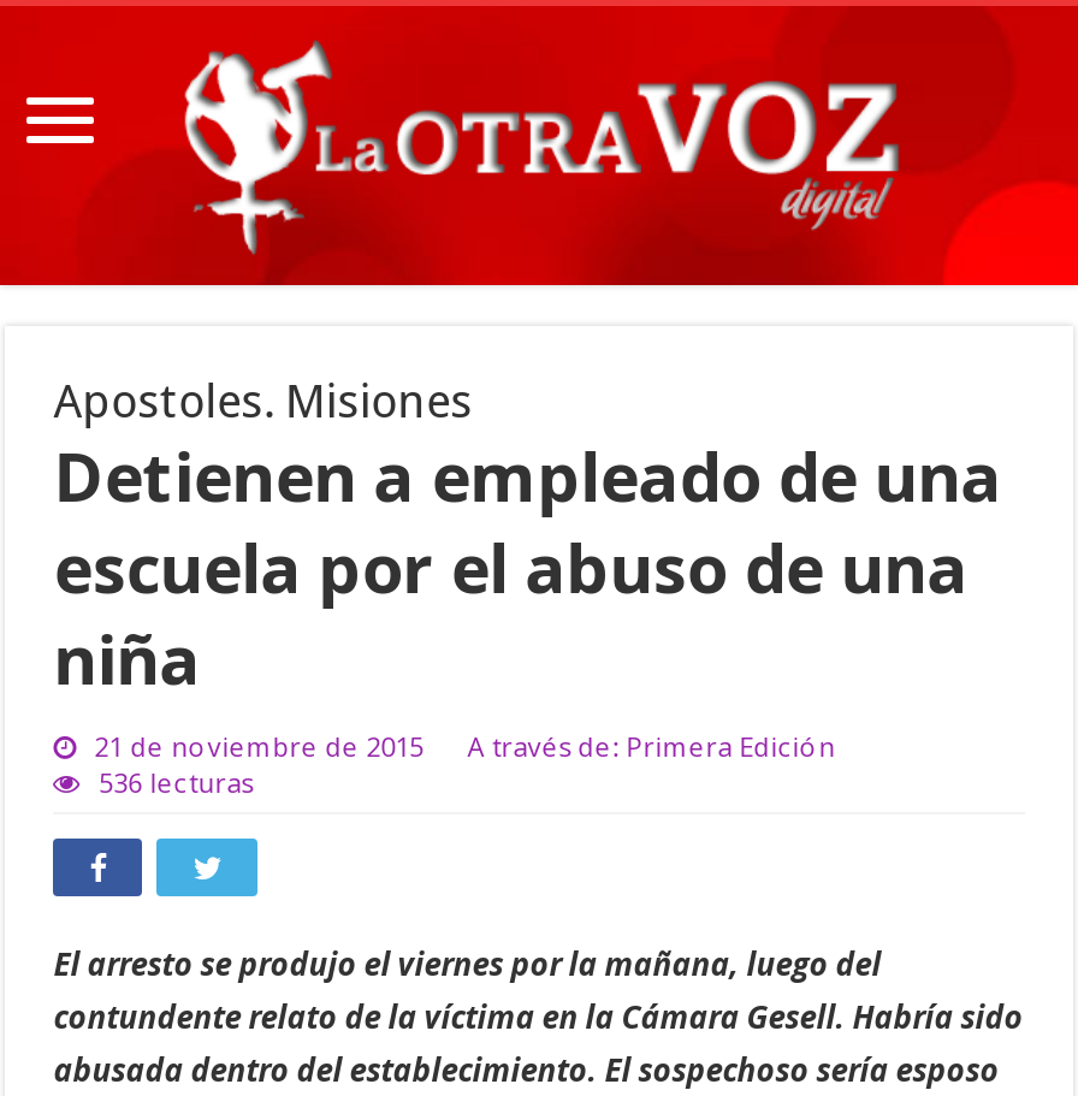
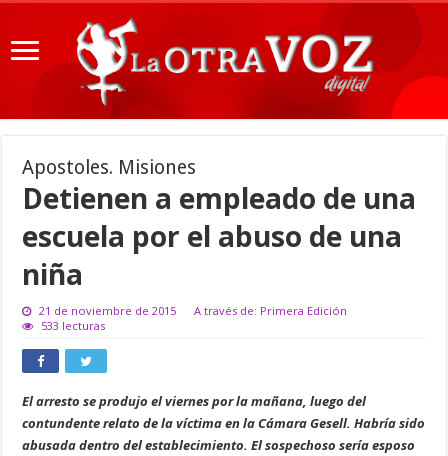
- 536 lecturas
+ 533 lecturas
